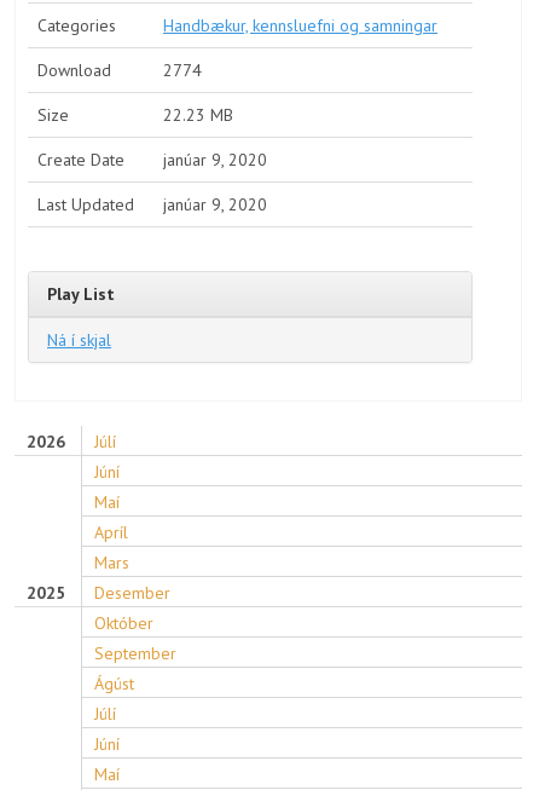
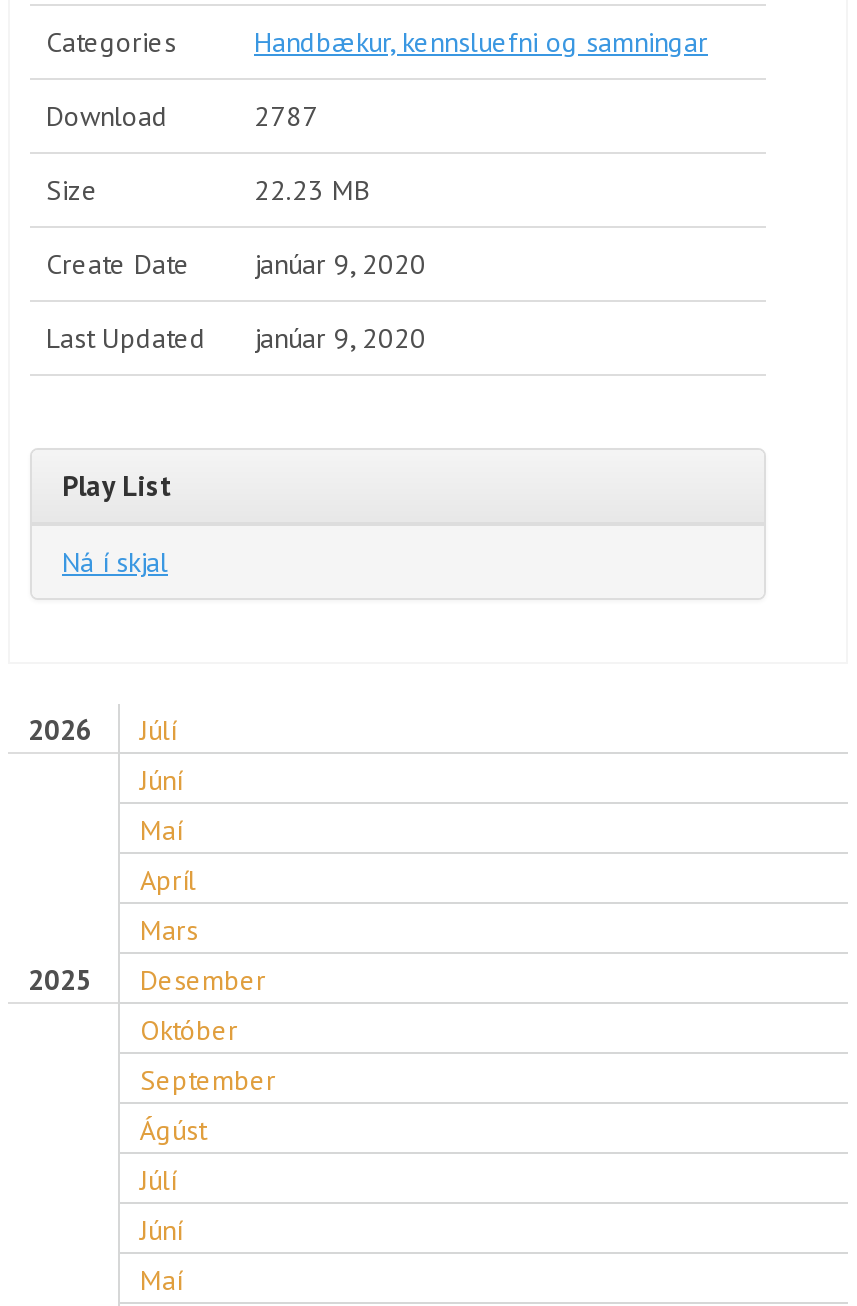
- 2774
+ 2787
